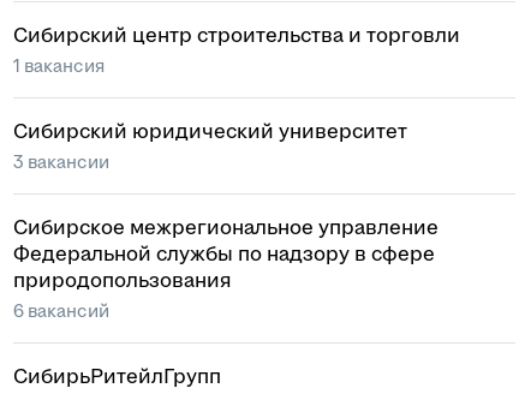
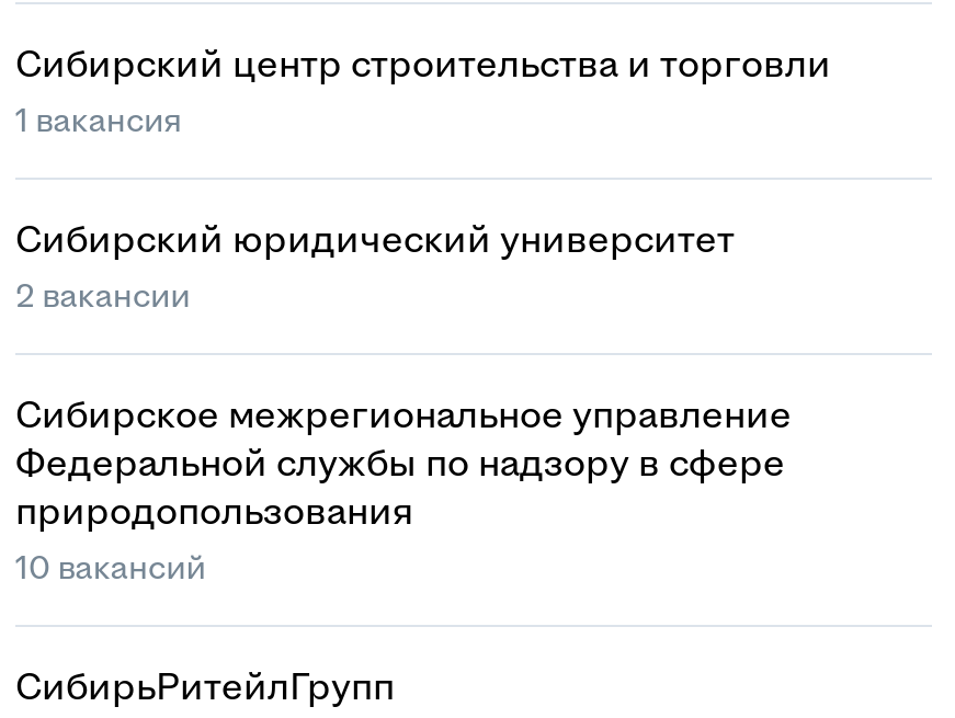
- 3 вакансии
+ 2 вакансии

- 6 вакансий
+ 10 вакансий
